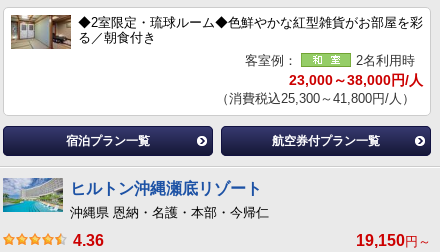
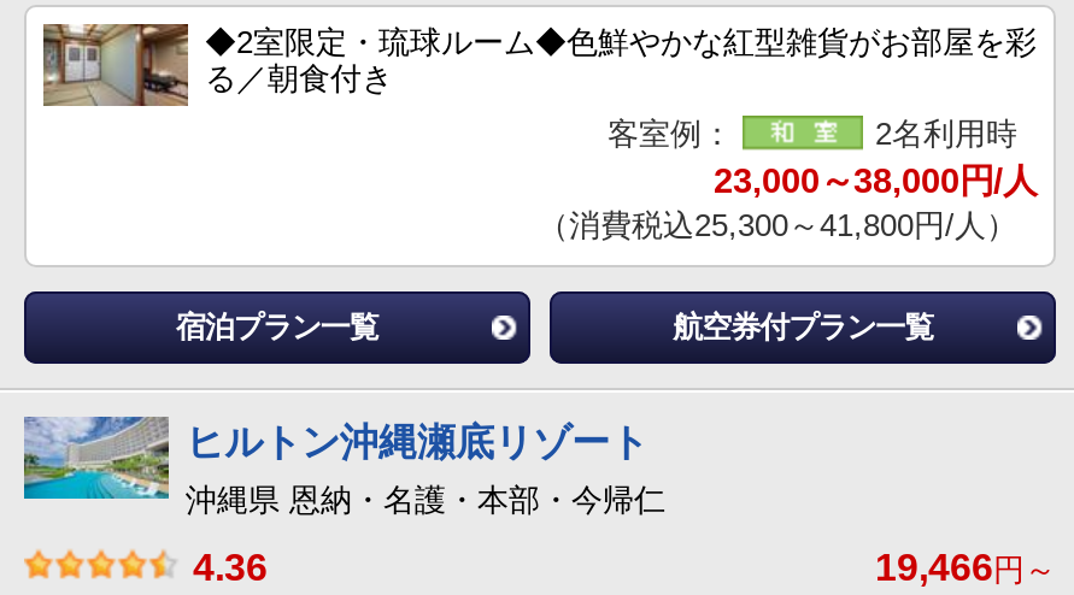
- 19,150円～
+ 19,466円～
